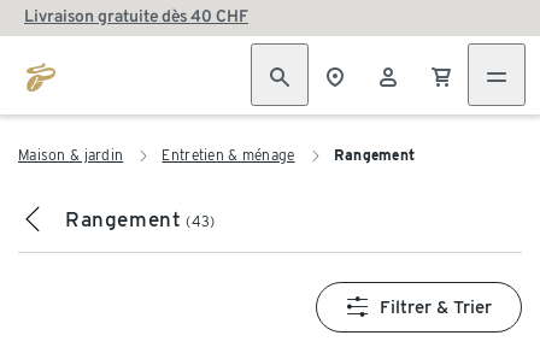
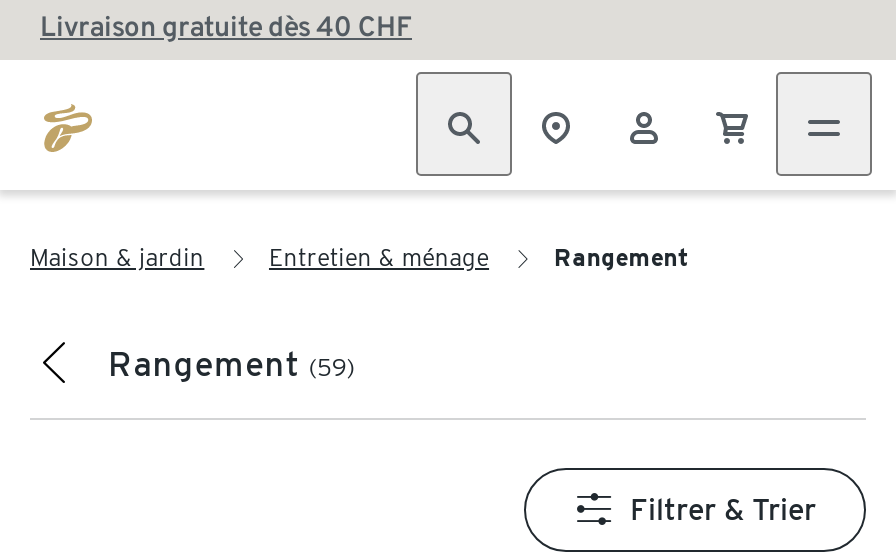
- Rangement (43)
+ Rangement (59)
